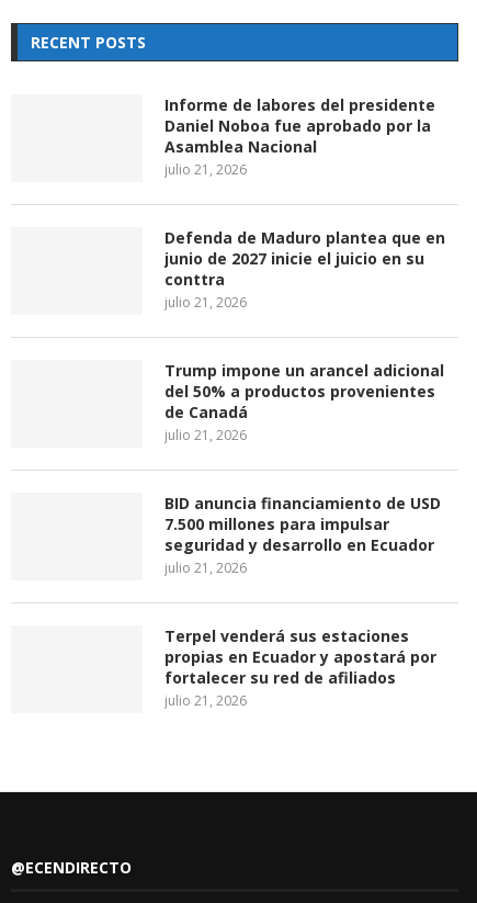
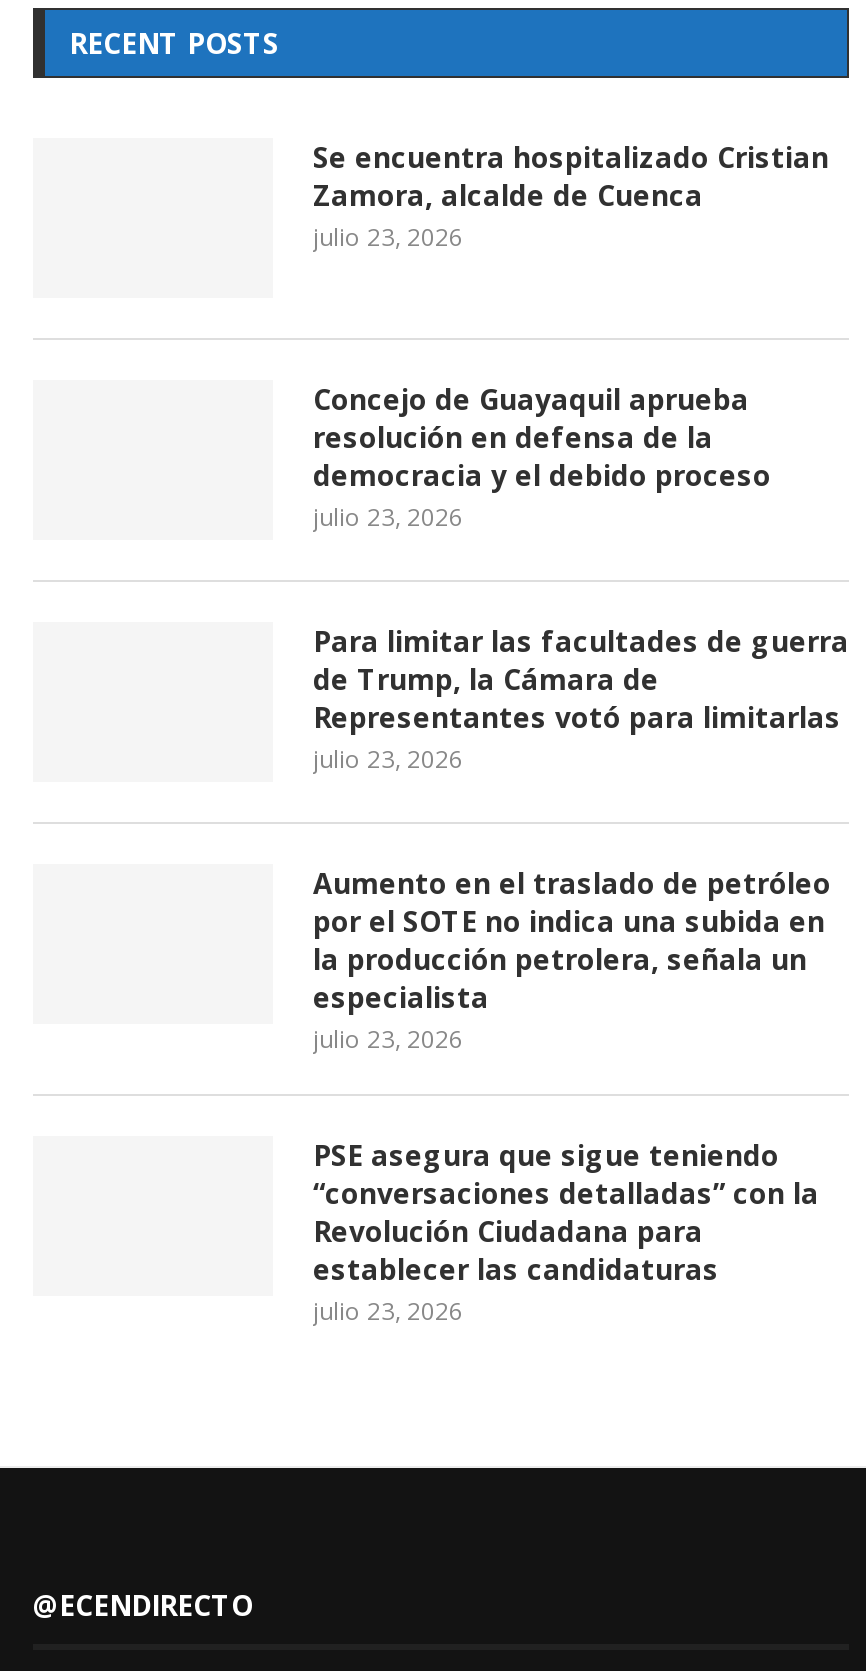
- Informe de labores del presidente
- Daniel Noboa fue aprobado por la
- Asamblea Nacional
- julio 21, 2026
+ Se encuentra hospitalizado Cristian
+ Zamora, alcalde de Cuenca
+ julio 23, 2026

- Defenda de Maduro plantea que en
- junio de 2027 inicie el juicio en su
- conttra
- julio 21, 2026
+ Concejo de Guayaquil aprueba
+ resolución en defensa de la
+ democracia y el debido proceso
+ julio 23, 2026

- Trump impone un arancel adicional
- del 50% a productos provenientes
- de Canadá
- julio 21, 2026
+ Para limitar las facultades de guerra
+ de Trump, la Cámara de
+ Representantes votó para limitarlas
+ julio 23, 2026

- BID anuncia financiamiento de USD
- 7.500 millones para impulsar
- seguridad y desarrollo en Ecuador
- julio 21, 2026
+ Aumento en el traslado de petróleo
+ por el SOTE no indica una subida en
+ la producción petrolera, señala un
+ especialista
+ julio 23, 2026

- Terpel venderá sus estaciones
- propias en Ecuador y apostará por
- fortalecer su red de afiliados
- julio 21, 2026
+ PSE asegura que sigue teniendo
+ “conversaciones detalladas” con la
+ Revolución Ciudadana para
+ establecer las candidaturas
+ julio 23, 2026
